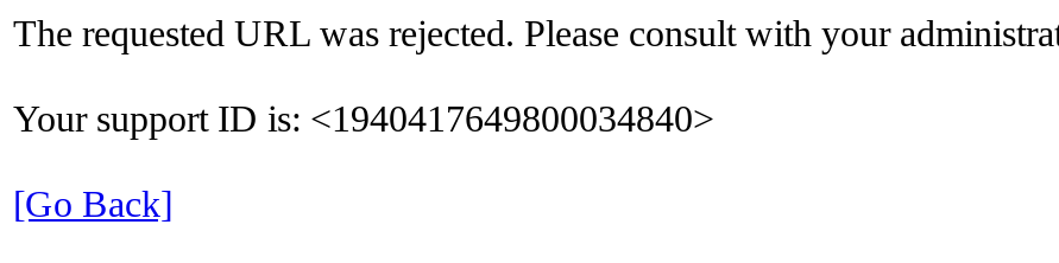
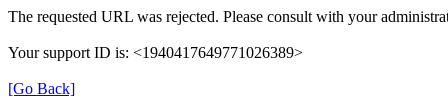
- Your support ID is: <1940417649800034840>
+ Your support ID is: <1940417649771026389>
